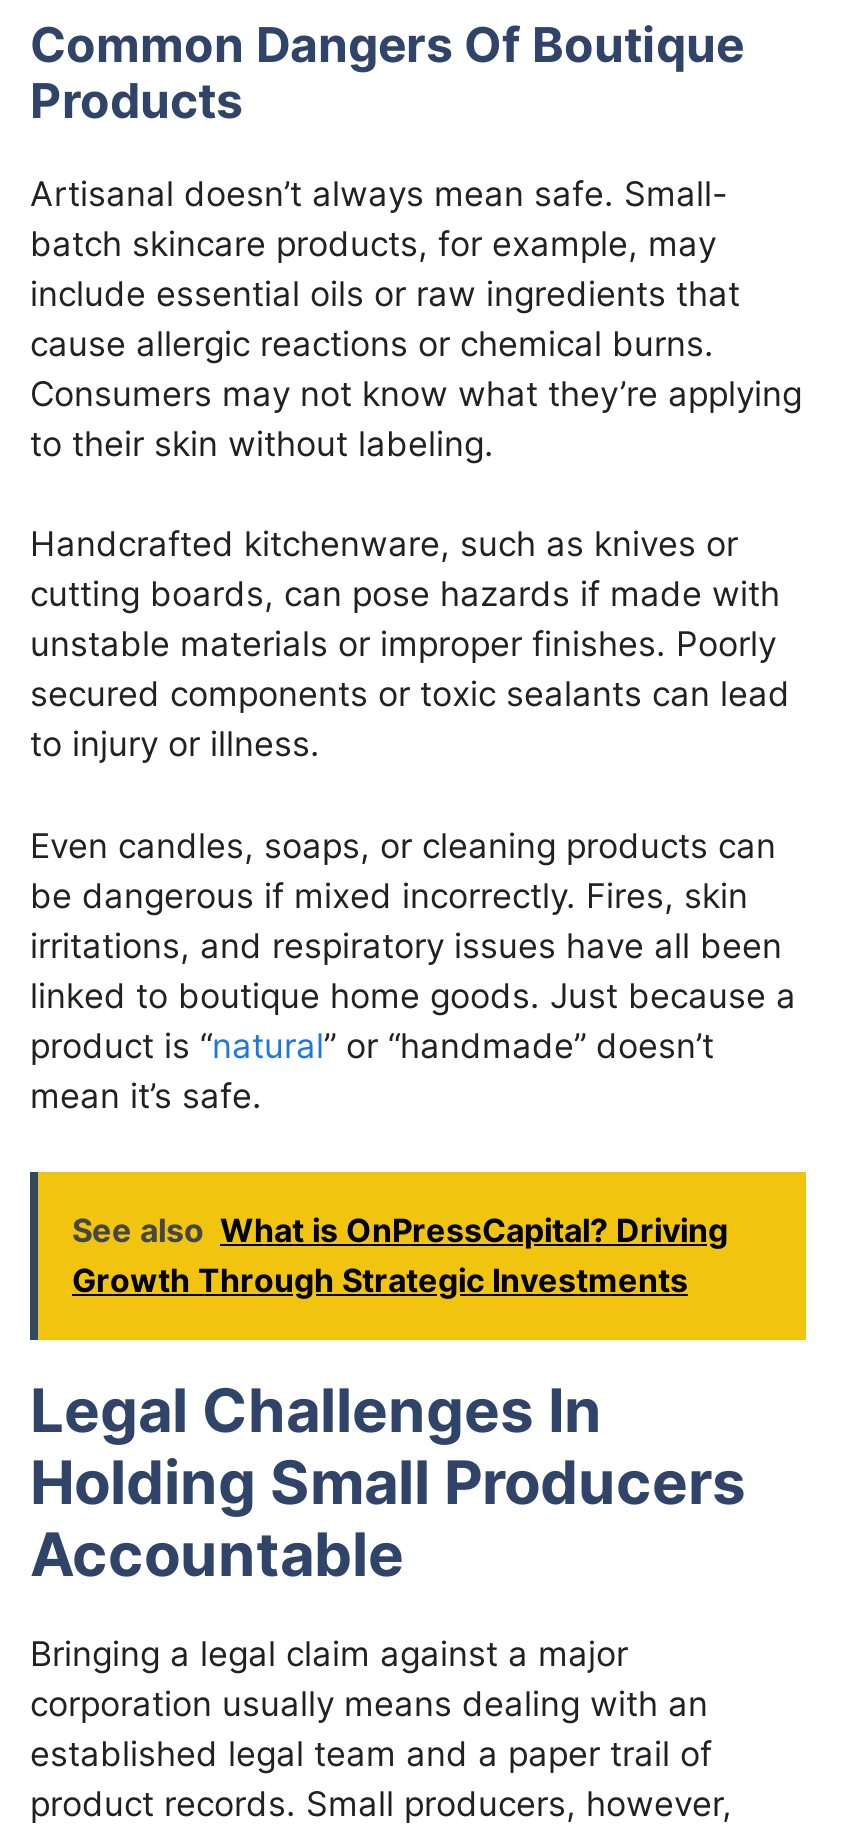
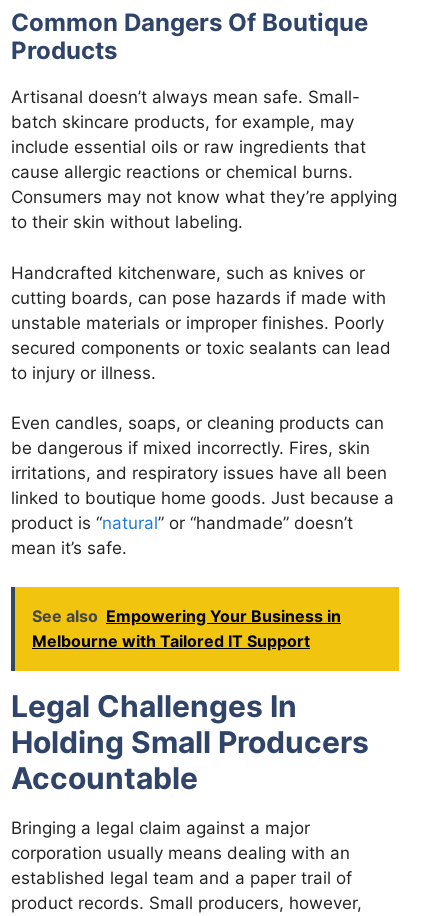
- See also What is OnPressCapital? Driving
- Growth Through Strategic Investments
+ See also Empowering Your Business in
+ Melbourne with Tailored IT Support
